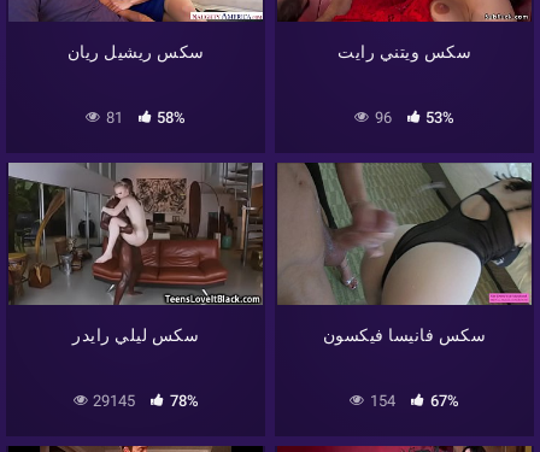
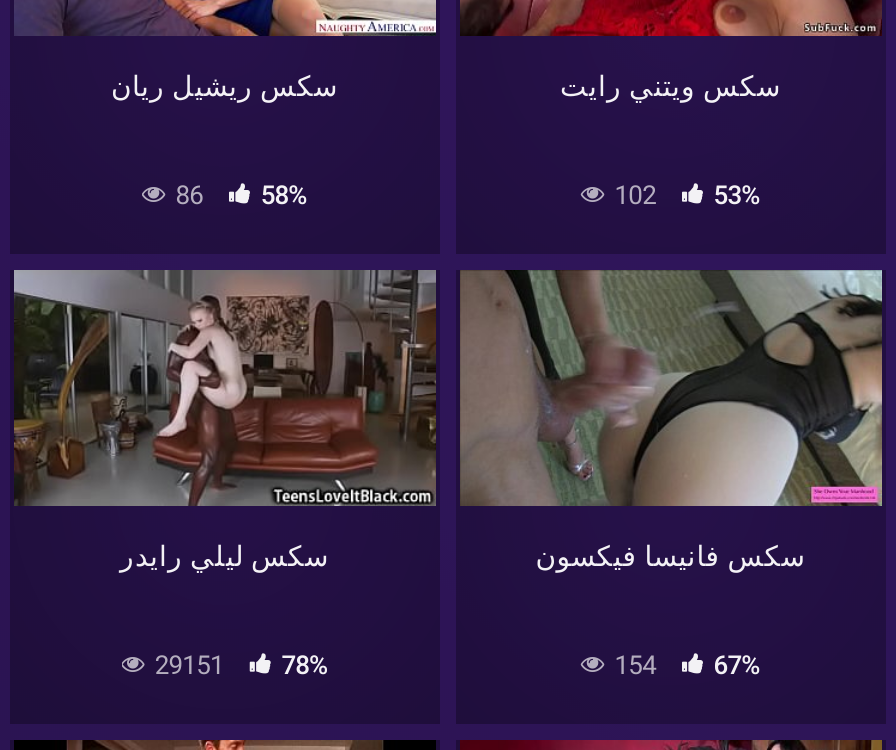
- 81 58%
+ 86 58%

- 96 53%
+ 102 53%

- 29145 78%
+ 29151 78%
